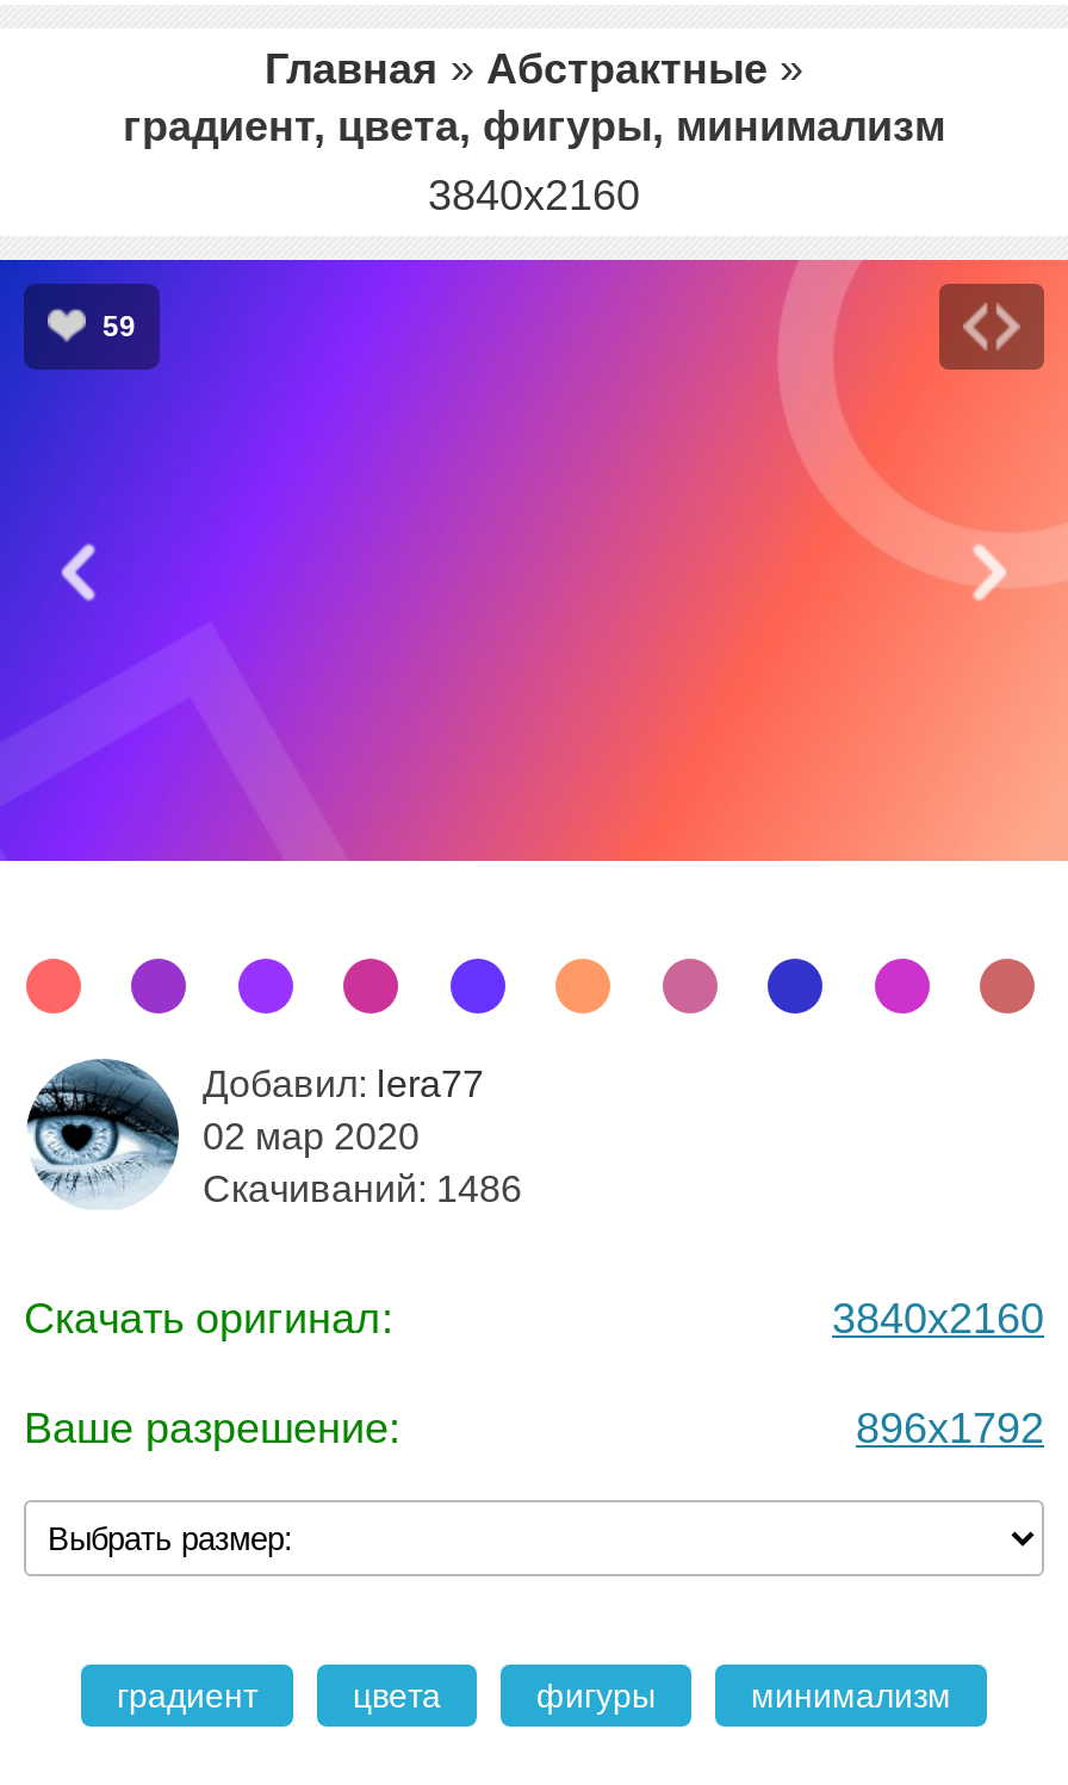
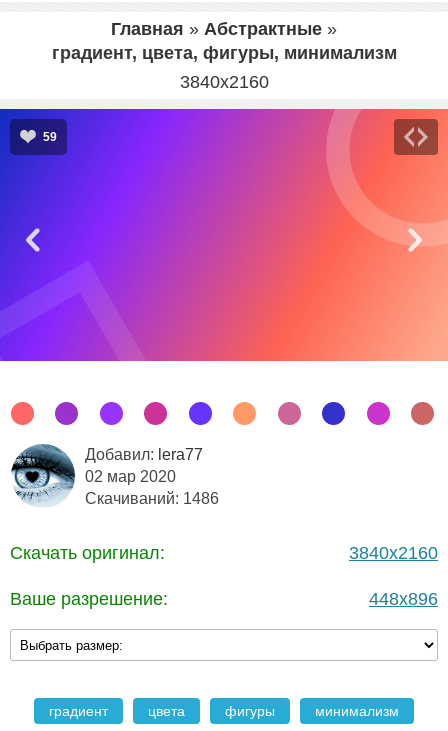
- 896x1792
+ 448x896
